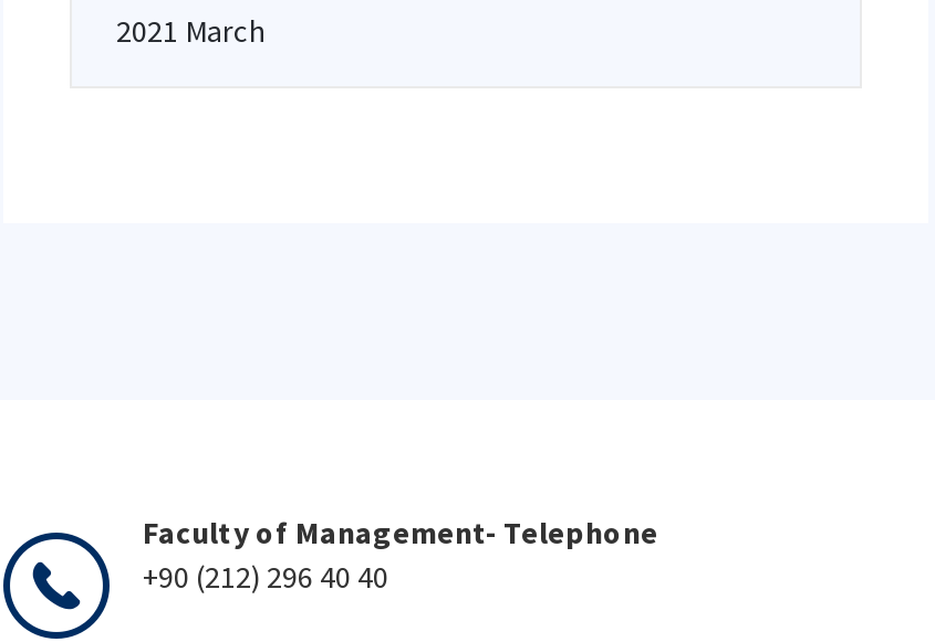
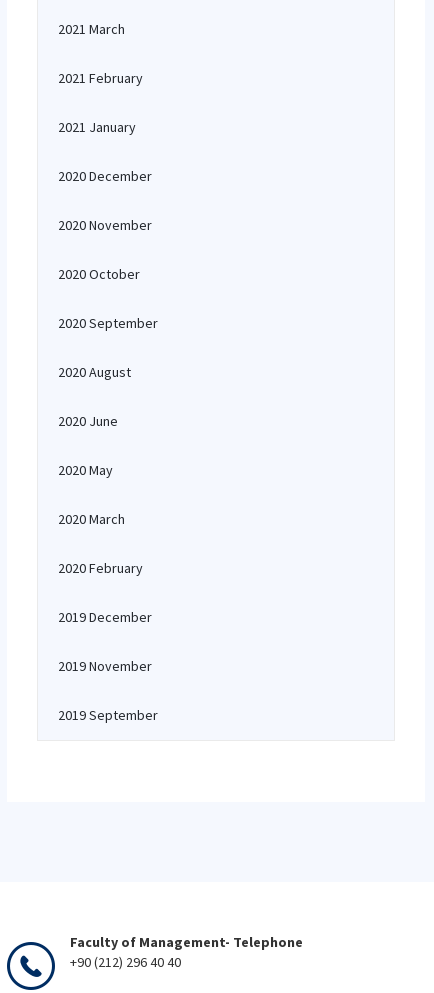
+ 2021 February
+ 2021 January
+ 2020 December
+ 2020 November
+ 2020 October
+ 2020 September
+ 2020 August
+ 2020 June
+ 2020 May
+ 2020 March
+ 2020 February
+ 2019 December
+ 2019 November
+ 2019 September
